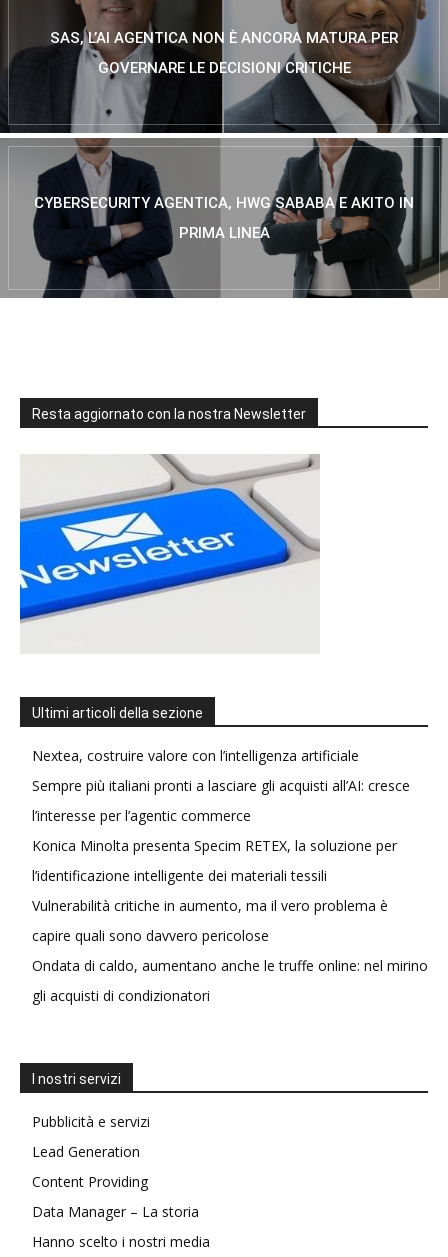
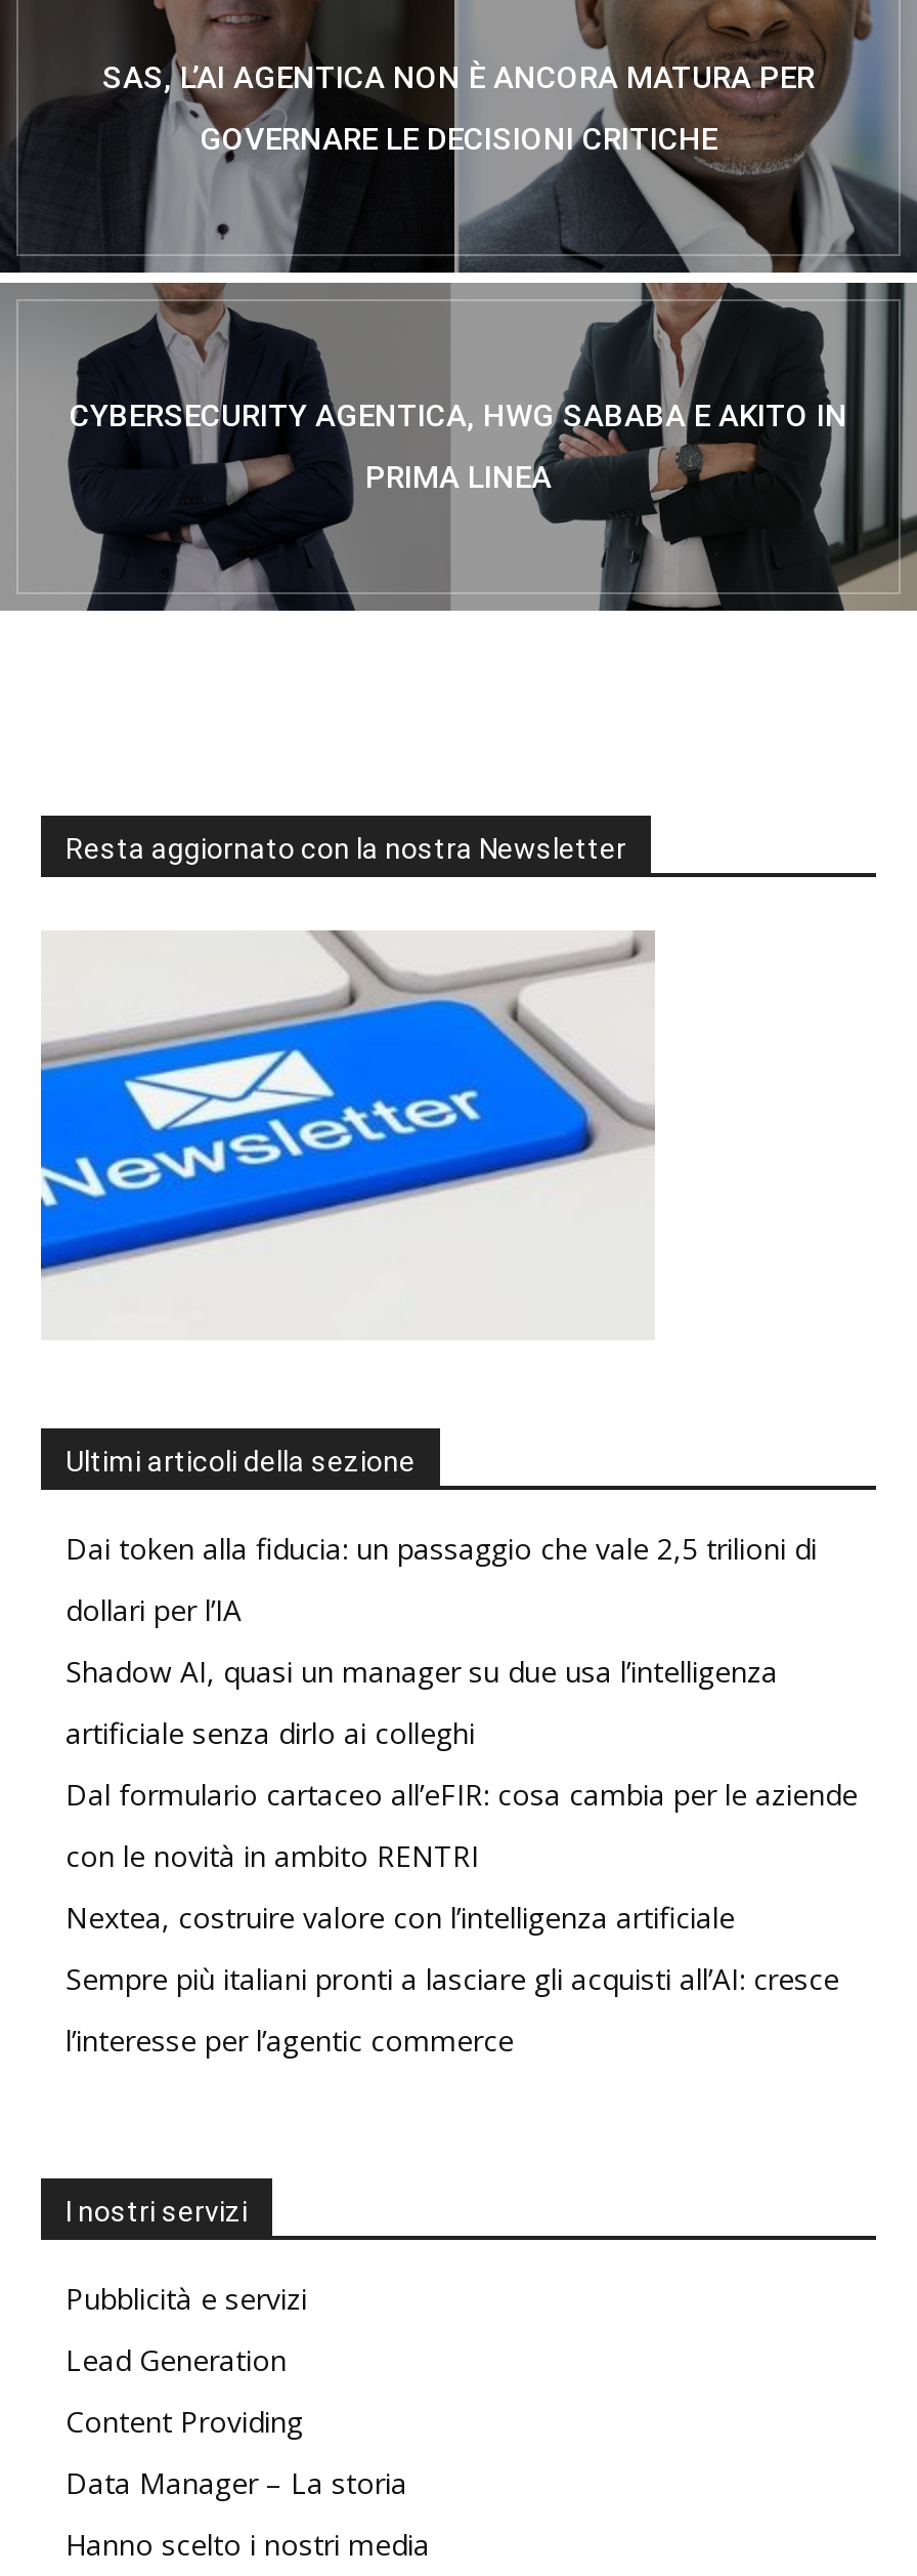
+ Dai token alla fiducia: un passaggio che vale 2,5 trilioni di
+ dollari per l’IA
+ Shadow AI, quasi un manager su due usa l’intelligenza
+ artificiale senza dirlo ai colleghi
+ Dal formulario cartaceo all’eFIR: cosa cambia per le aziende
+ con le novità in ambito RENTRI

moved down: Nextea, costruire valore con l’intelligenza artificiale | Sempre più italiani pronti a lasciare gli acquisti all’AI: cresce | l’interesse per l’agentic commerce

- Konica Minolta presenta Specim RETEX, la soluzione per
- l’identificazione intelligente dei materiali tessili
- Vulnerabilità critiche in aumento, ma il vero problema è
- capire quali sono davvero pericolose
- Ondata di caldo, aumentano anche le truffe online: nel mirino
- gli acquisti di condizionatori
